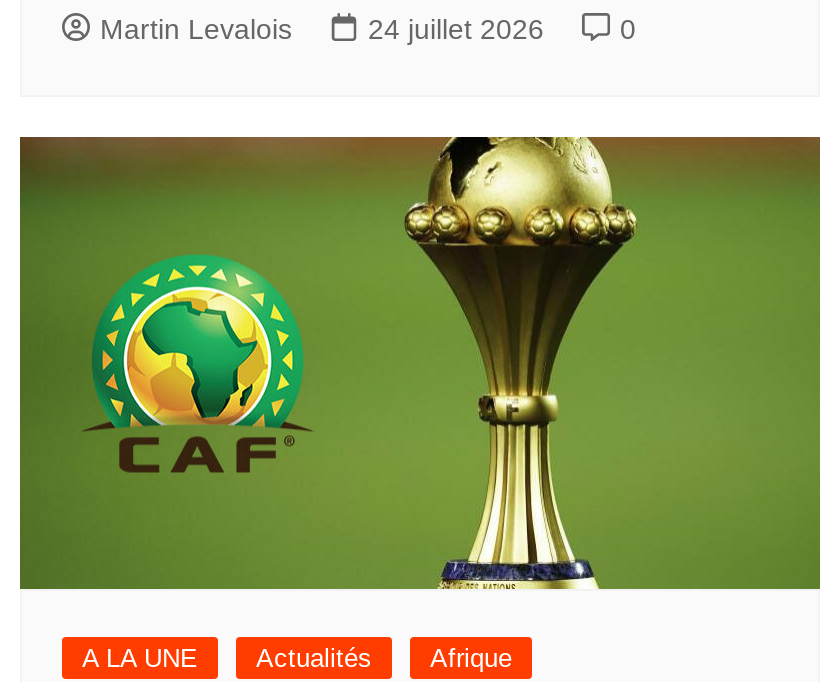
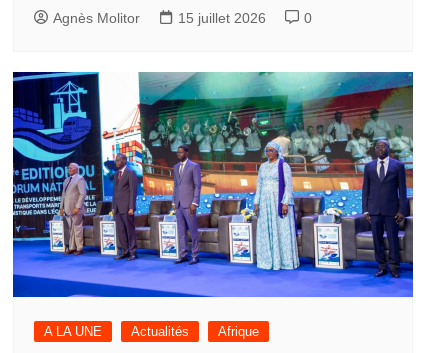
- Martin Levalois
- 24 juillet 2026
+ Agnès Molitor
+ 15 juillet 2026

- [image]
+ [image]
